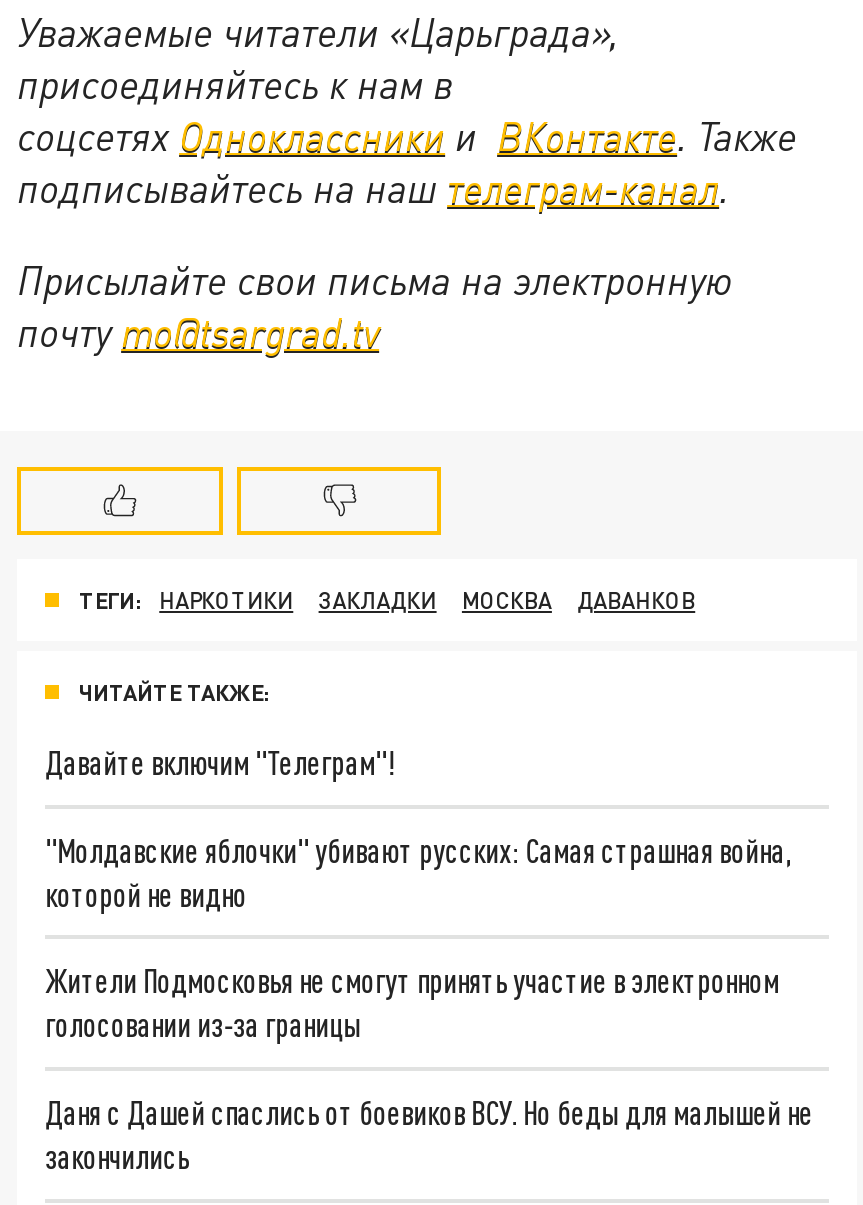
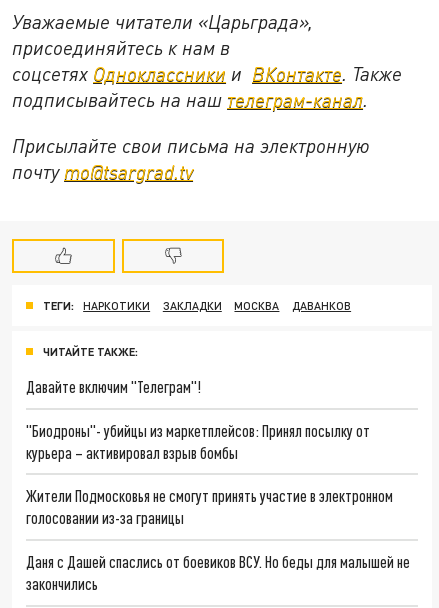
- "Молдавские яблочки" убивают русских: Самая страшная война,
- которой не видно
+ "Биодроны"- убийцы из маркетплейсов: Принял посылку от
+ курьера – активировал взрыв бомбы
